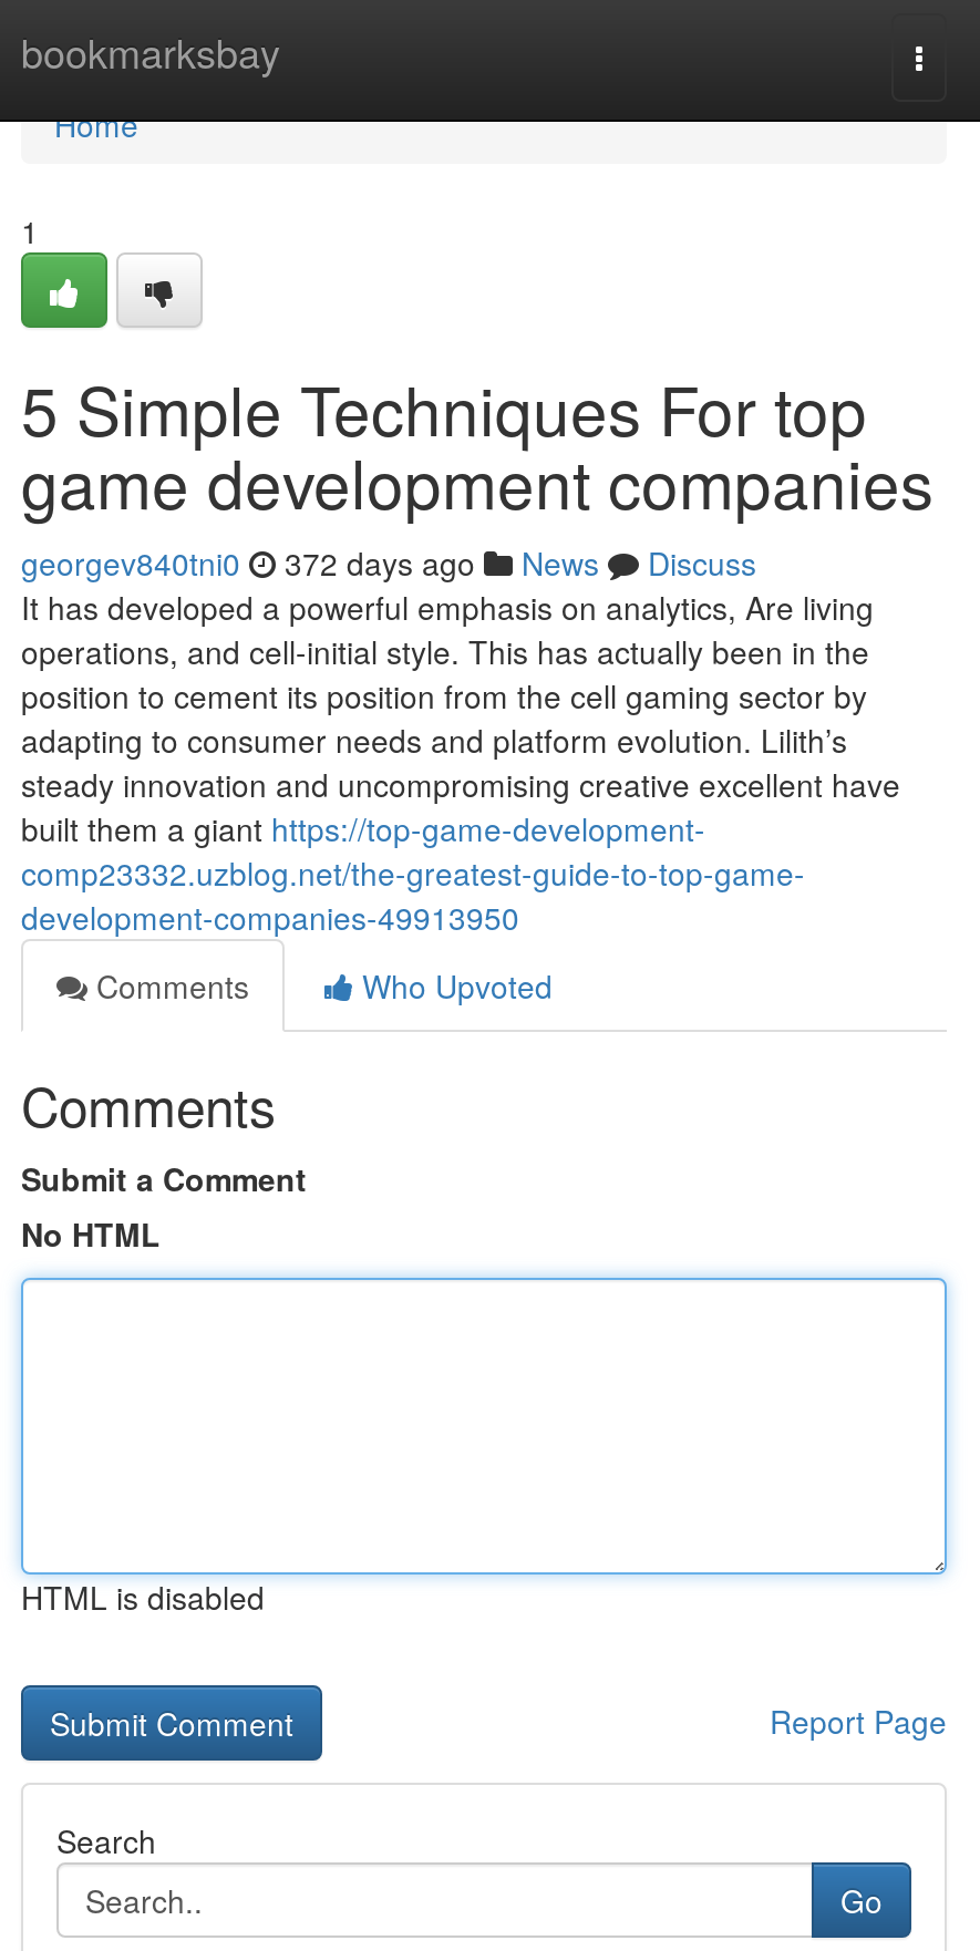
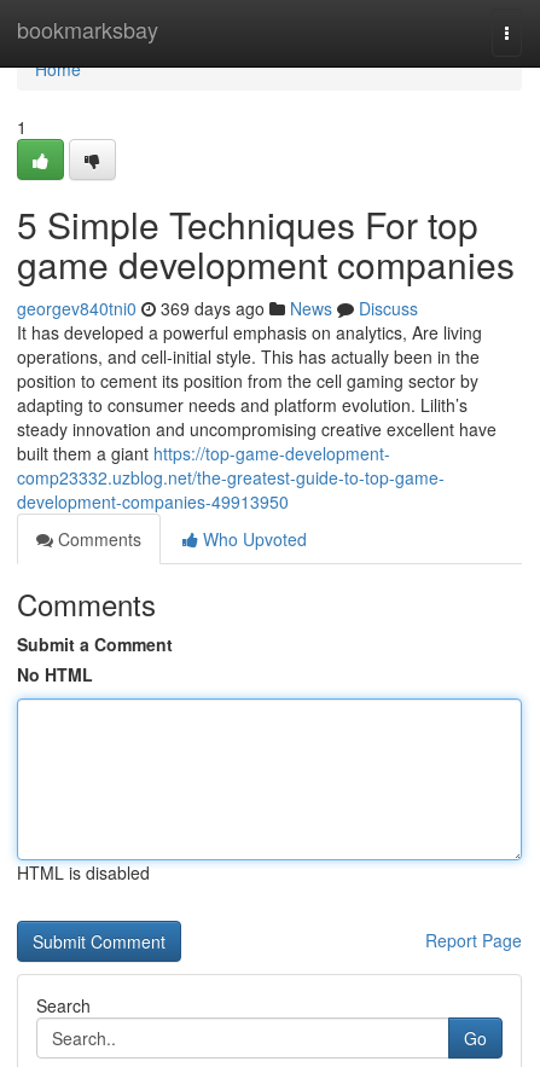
- georgev840tni0 372 days ago News Discuss
+ georgev840tni0 369 days ago News Discuss
